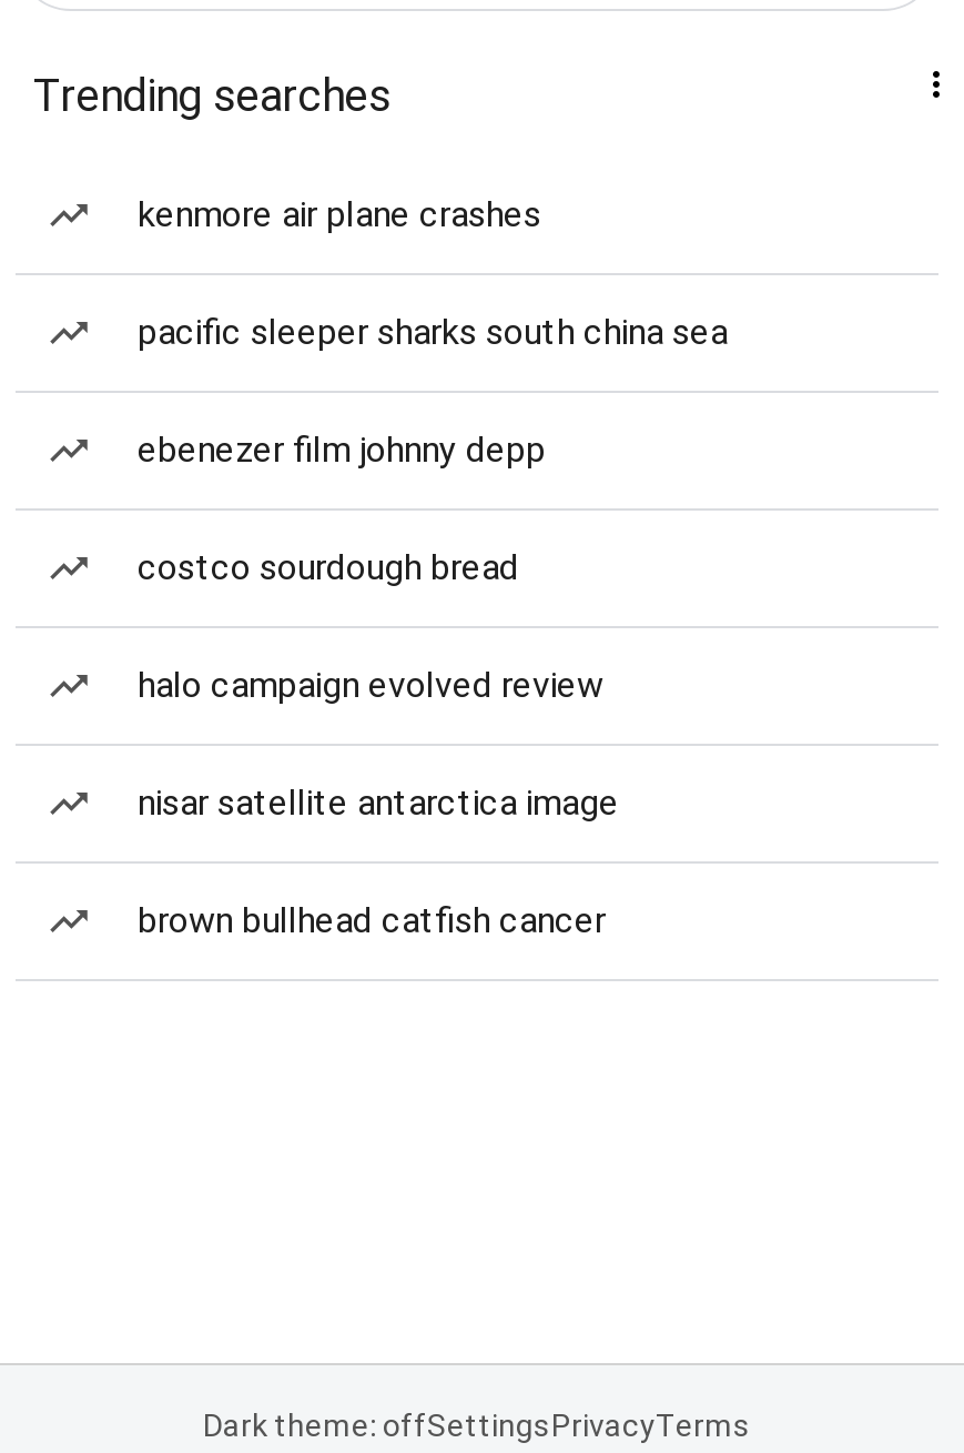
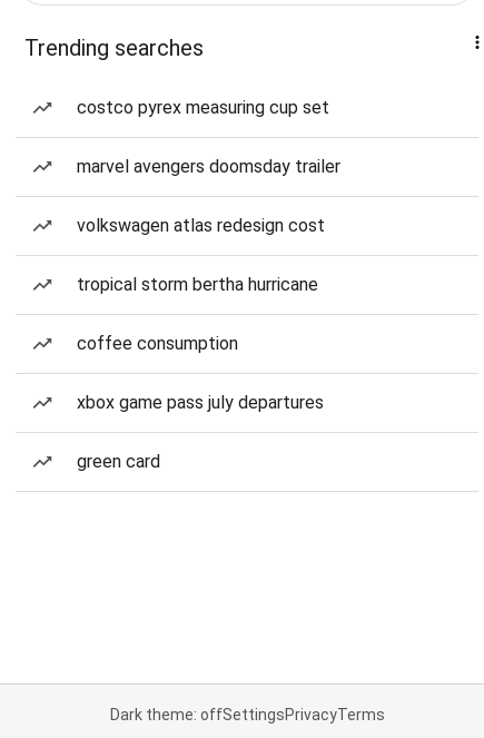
- kenmore air plane crashes
+ costco pyrex measuring cup set

- pacific sleeper sharks south china sea
+ marvel avengers doomsday trailer

- ebenezer film johnny depp
+ volkswagen atlas redesign cost

- costco sourdough bread
+ tropical storm bertha hurricane

- halo campaign evolved review
+ coffee consumption

- nisar satellite antarctica image
+ xbox game pass july departures

- brown bullhead catfish cancer
+ green card
